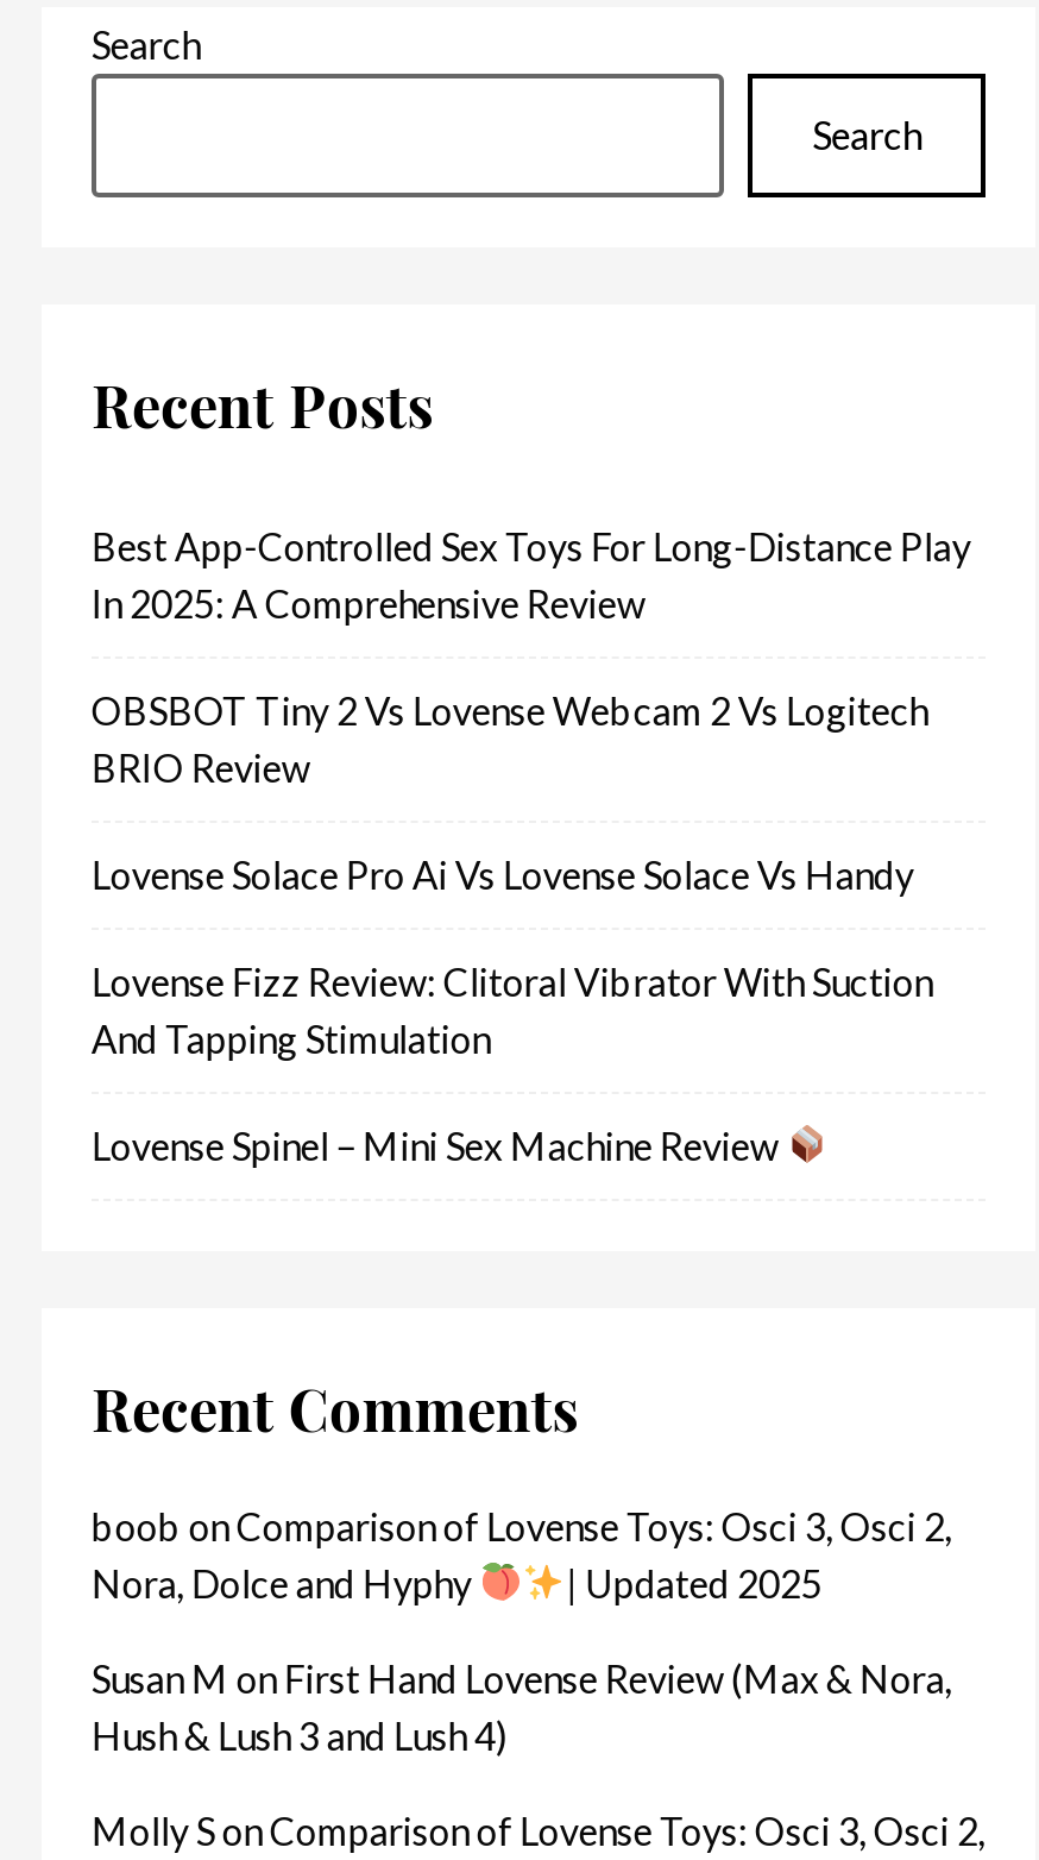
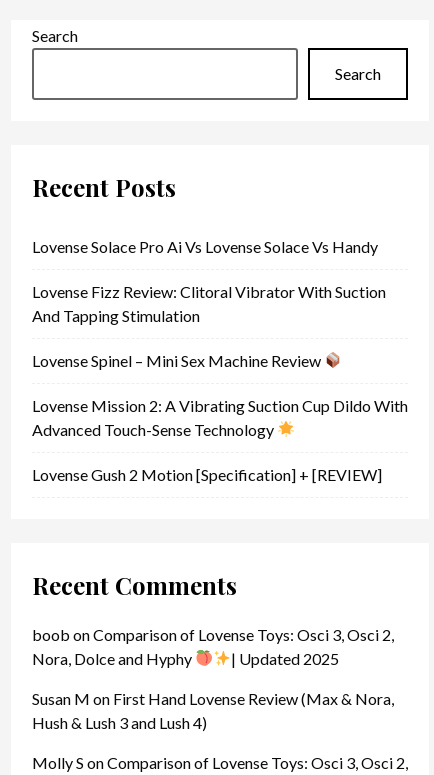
- Best App-Controlled Sex Toys For Long-Distance Play
- In 2025: A Comprehensive Review
- OBSBOT Tiny 2 Vs Lovense Webcam 2 Vs Logitech
- BRIO Review

moved up: Lovense Solace Pro Ai Vs Lovense Solace Vs Handy | Lovense Fizz Review: Clitoral Vibrator With Suction | And Tapping Stimulation | Lovense Spinel – Mini Sex Machine Review

+ Lovense Mission 2: A Vibrating Suction Cup Dildo With
+ Advanced Touch-Sense Technology
+ Lovense Gush 2 Motion [Specification] + [REVIEW]
